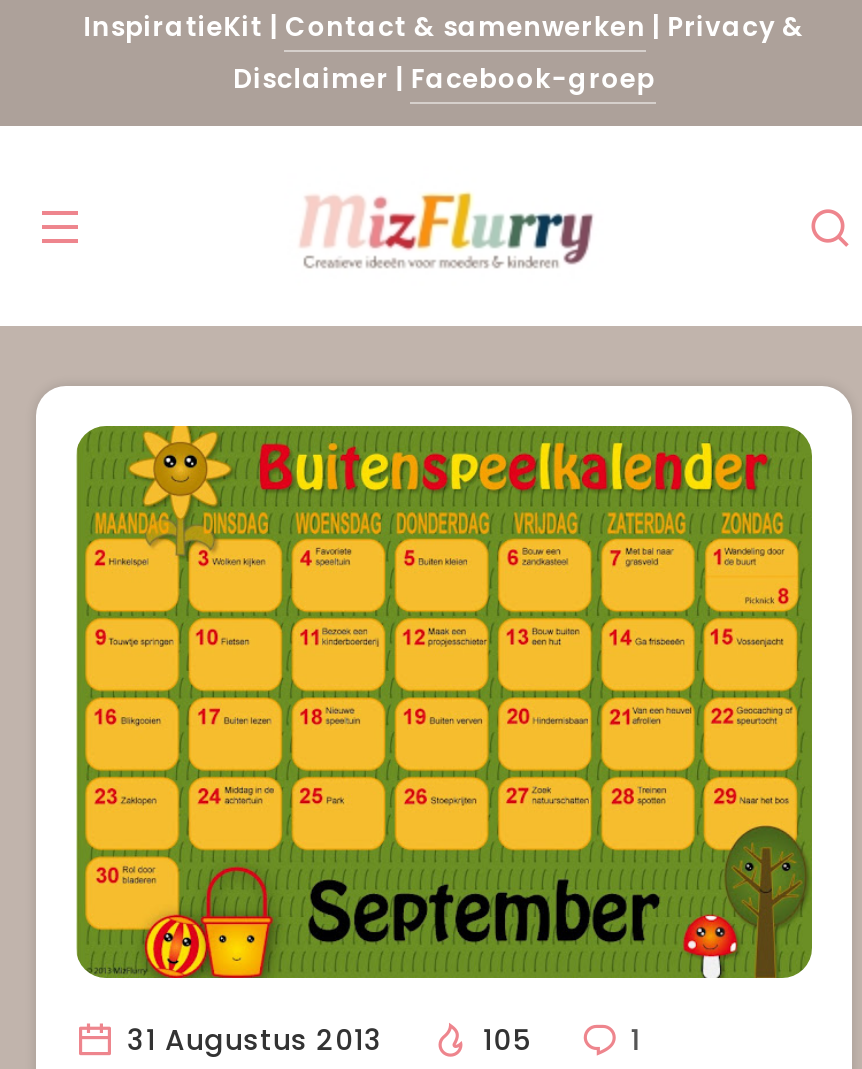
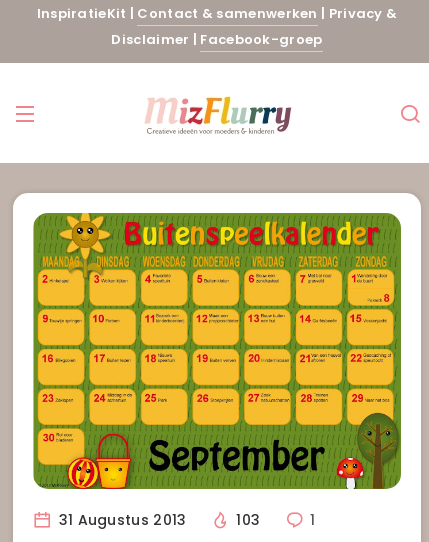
- 105
+ 103
